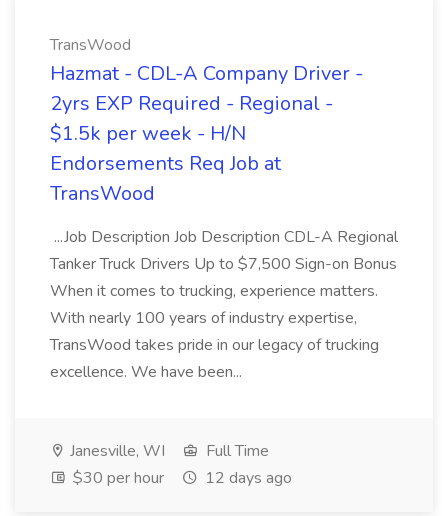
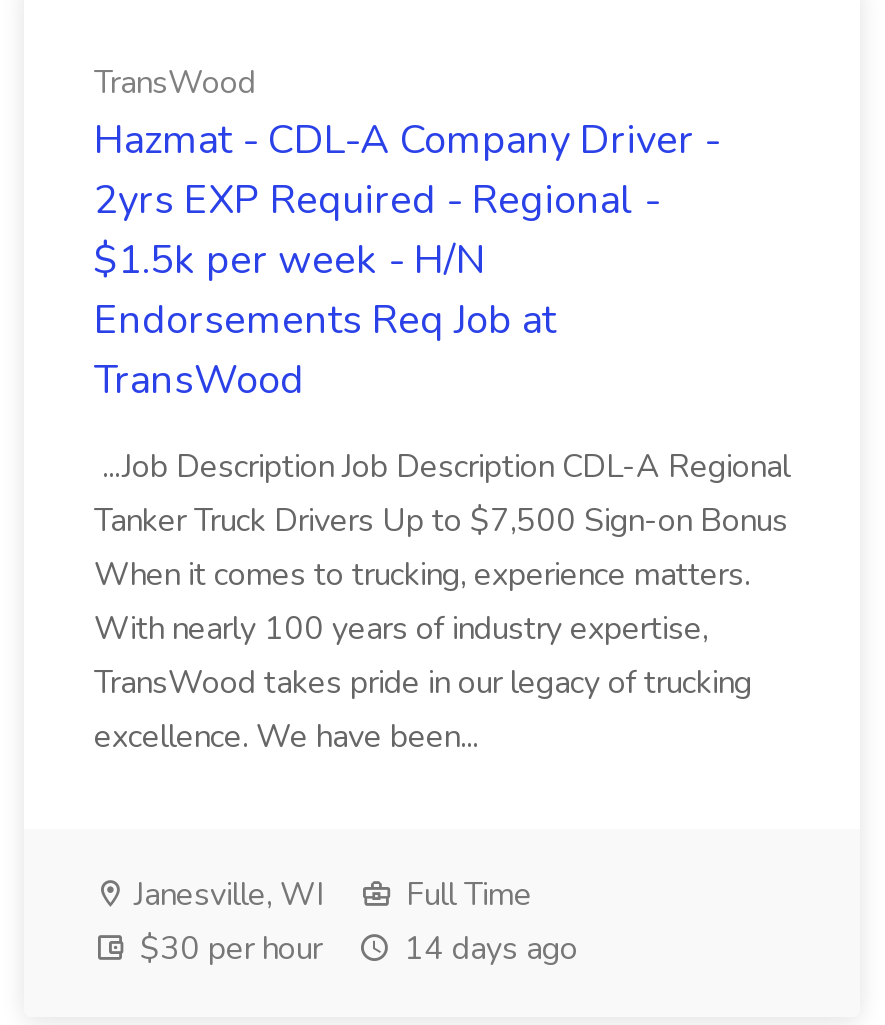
- $30 per hour 12 days ago
+ $30 per hour 14 days ago
